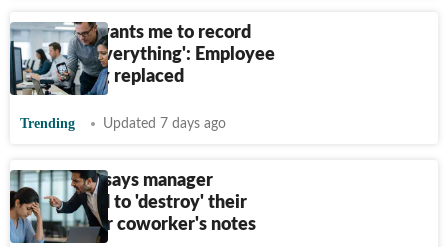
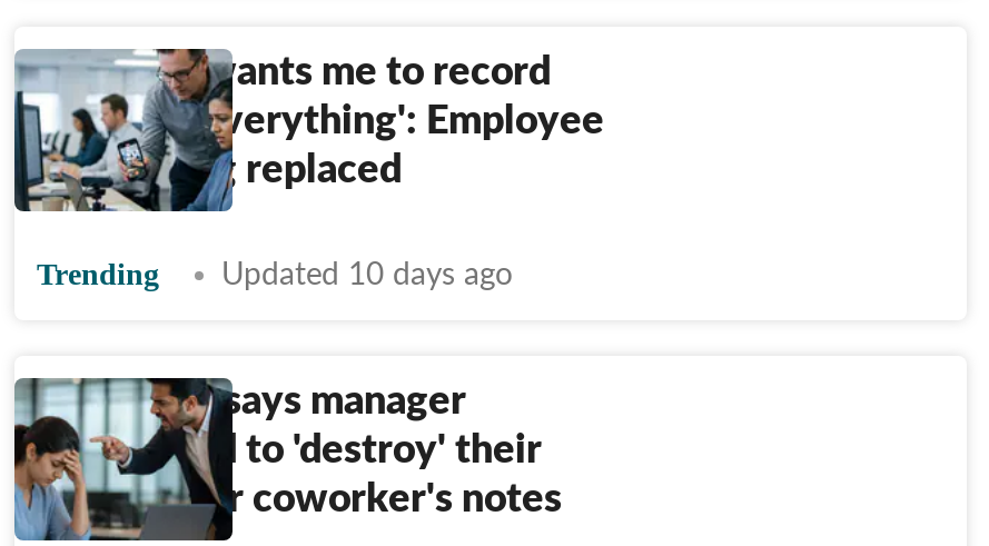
- Updated 7 days ago
+ Updated 10 days ago
